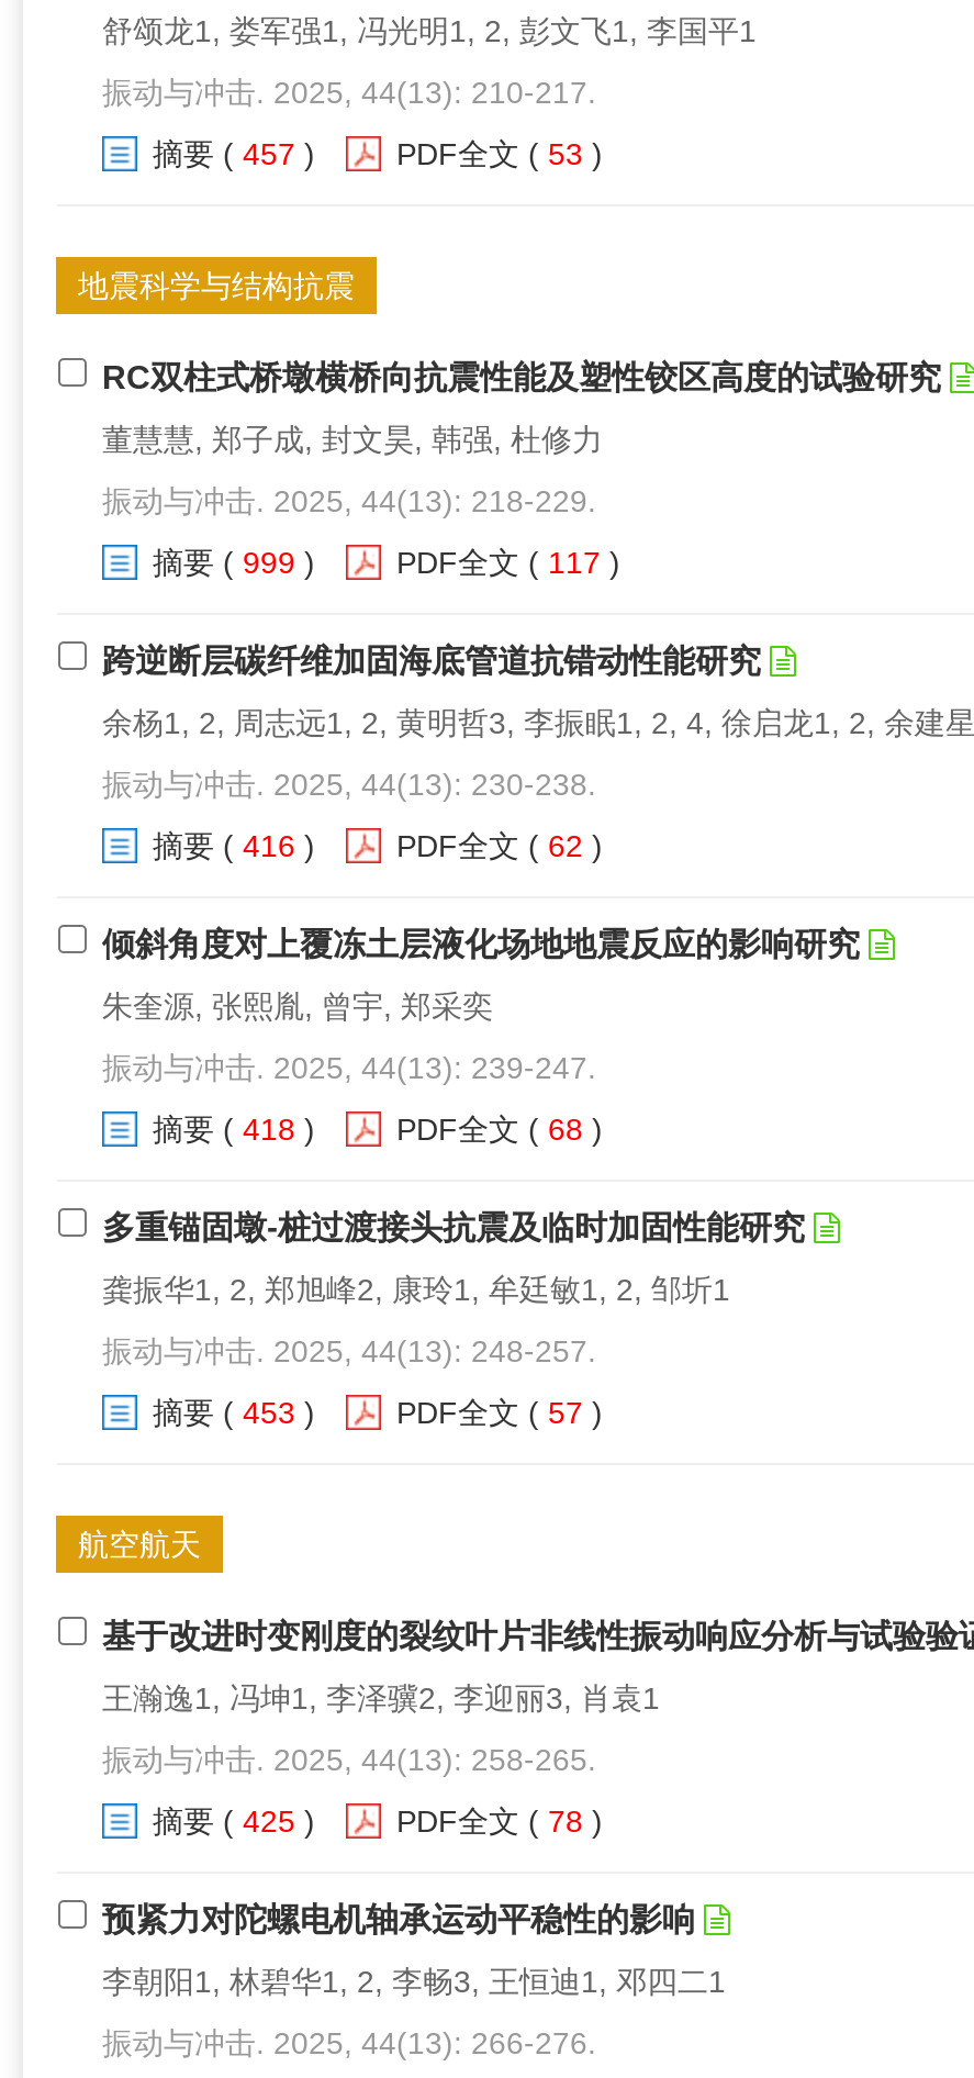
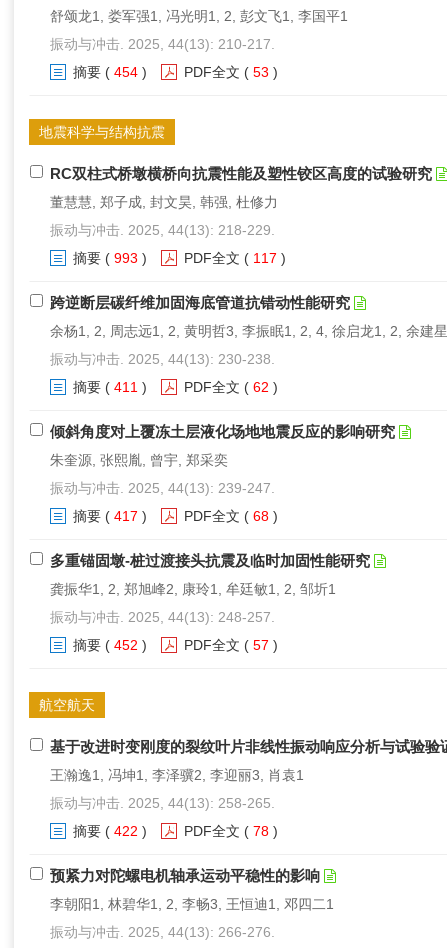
- 摘要( 457)
+ 摘要( 454)

- 摘要( 999)
+ 摘要( 993)

- 摘要( 416)
+ 摘要( 411)

- 摘要( 418)
+ 摘要( 417)

- 摘要( 453)
+ 摘要( 452)

- 摘要( 425)
+ 摘要( 422)
